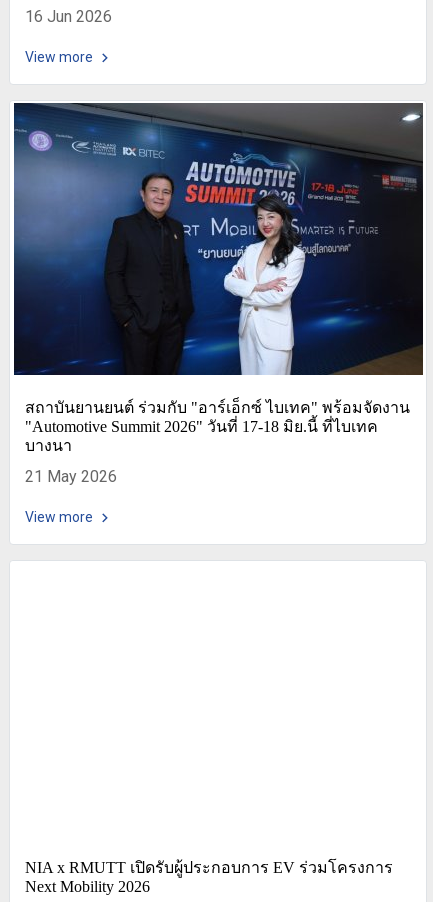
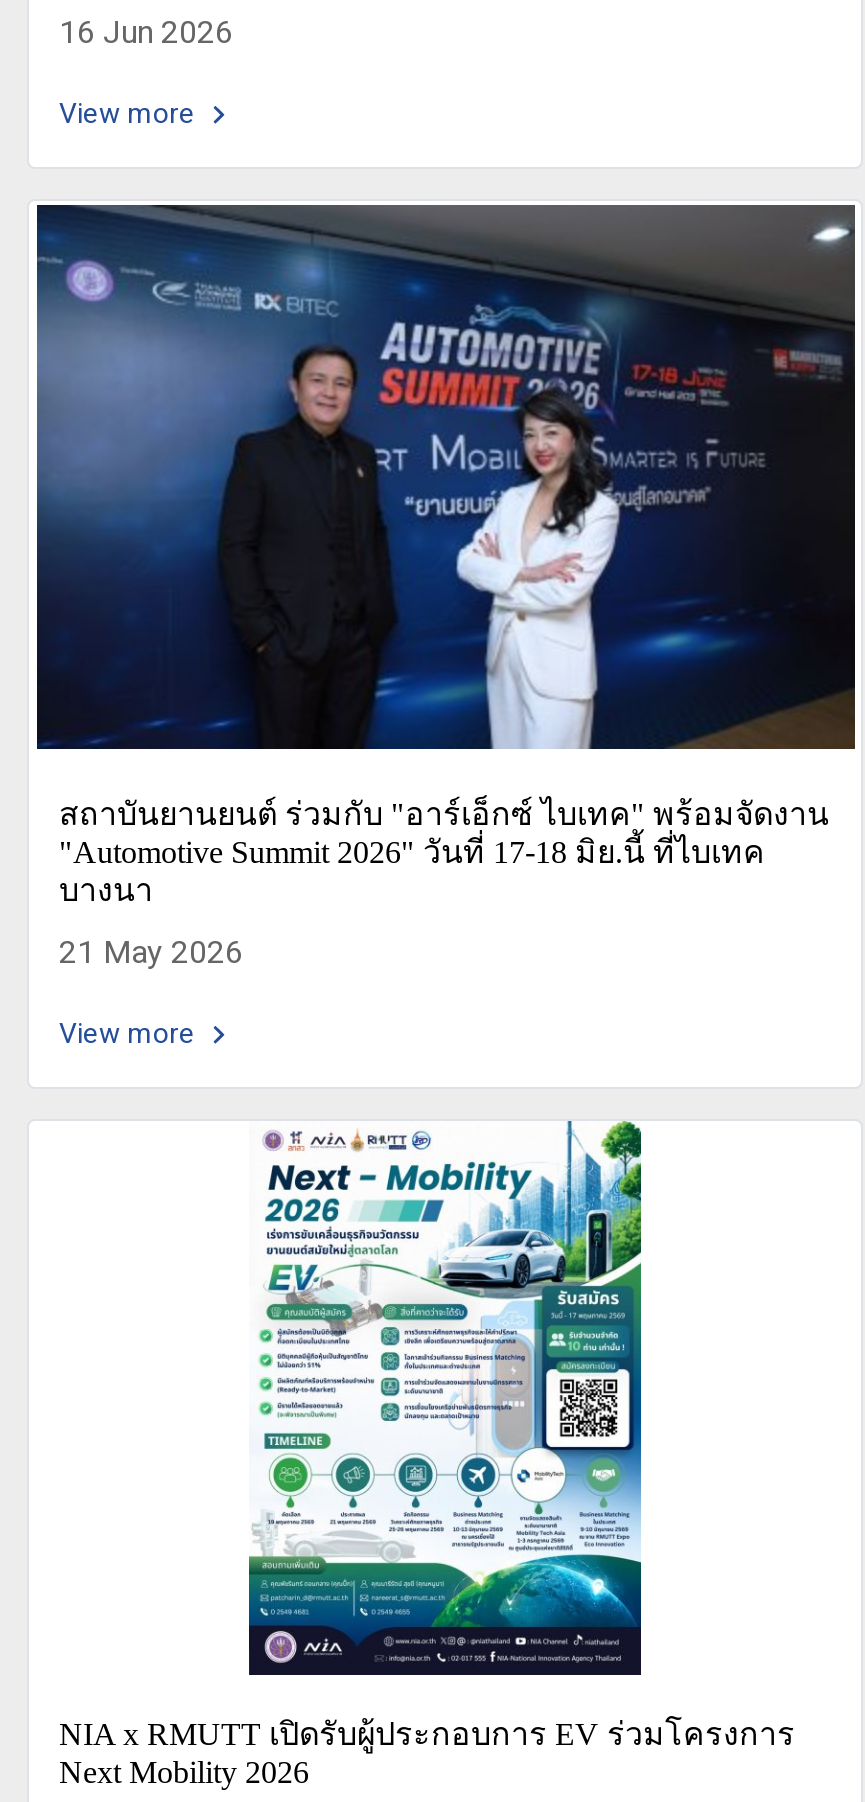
+ [image]
